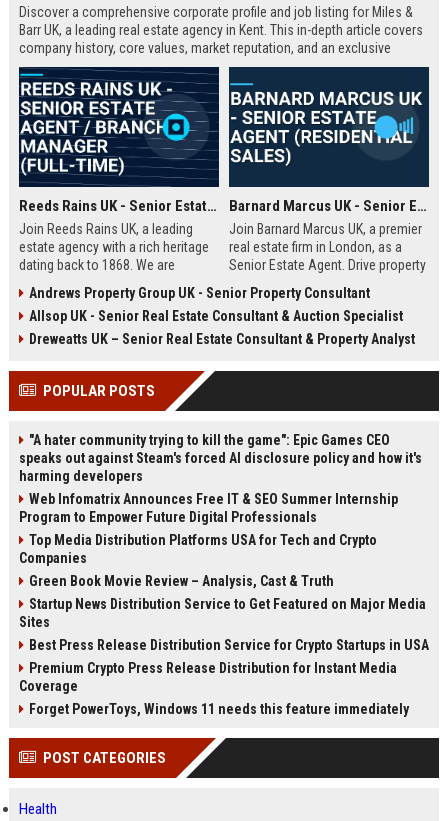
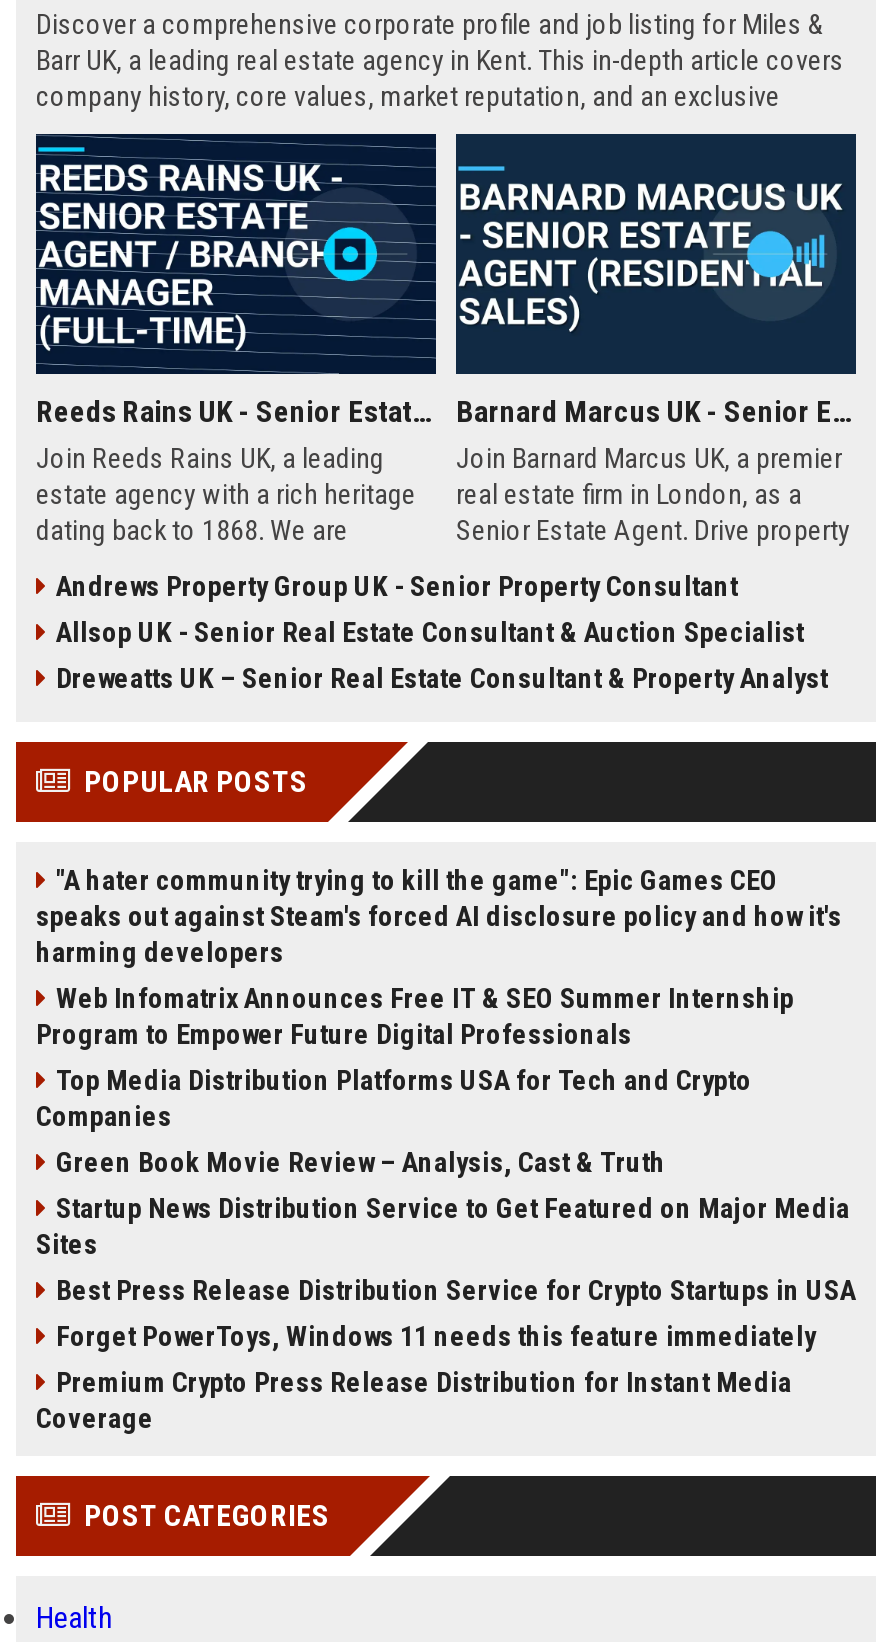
moved down: Premium Crypto Press Release Distribution for Instant Media | Coverage

moved up: Forget PowerToys, Windows 11 needs this feature immediately
